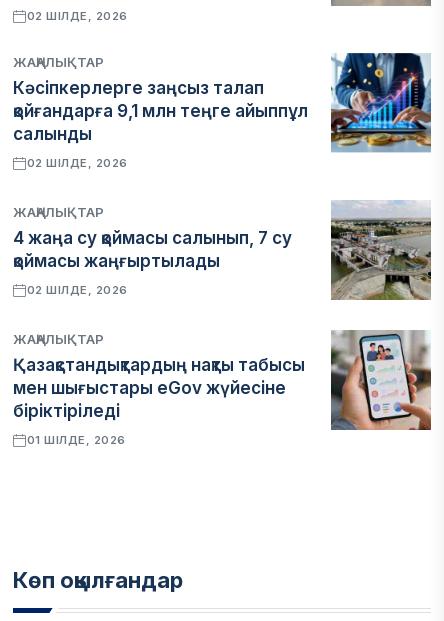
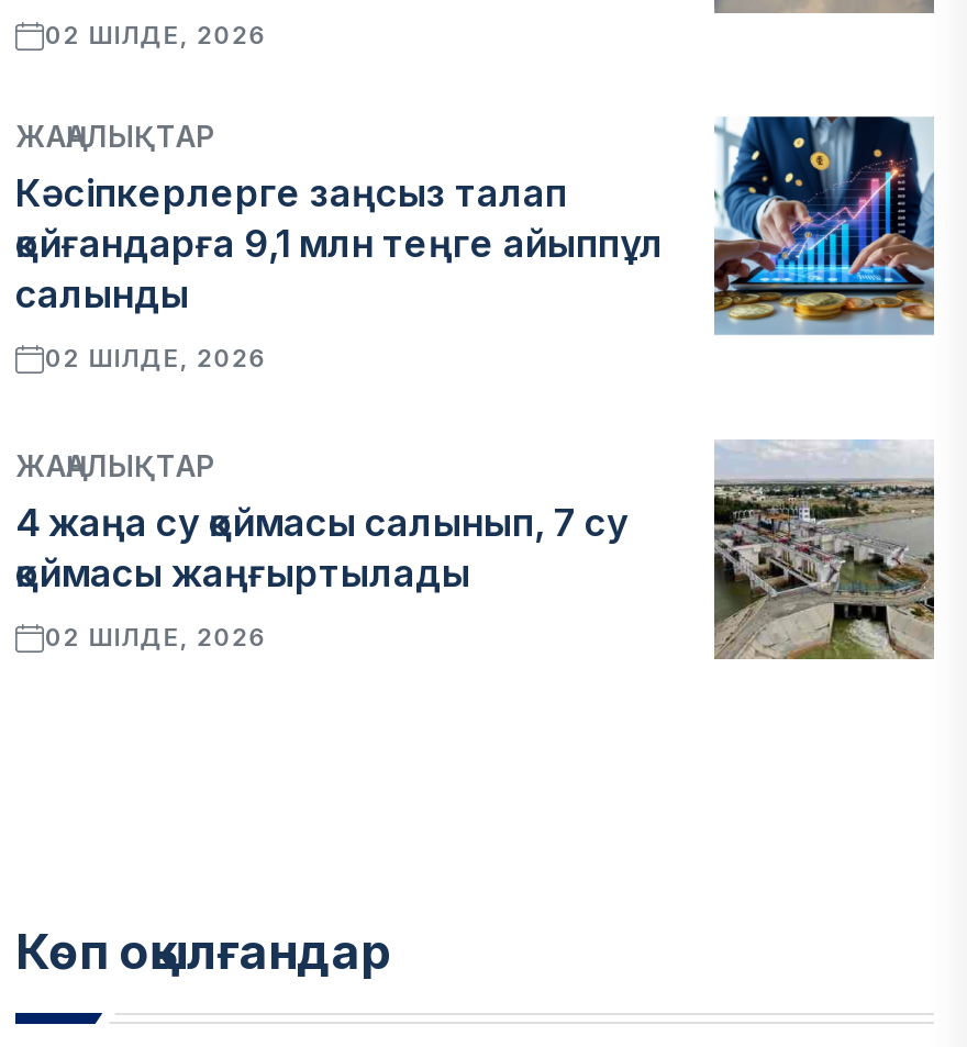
- [image]
- ЖАҢАЛЫҚТАР
- Қазақстандықтардың нақты табысы
- мен шығыстары eGov жүйесіне
- біріктіріледі
- 01 ШІЛДЕ, 2026
